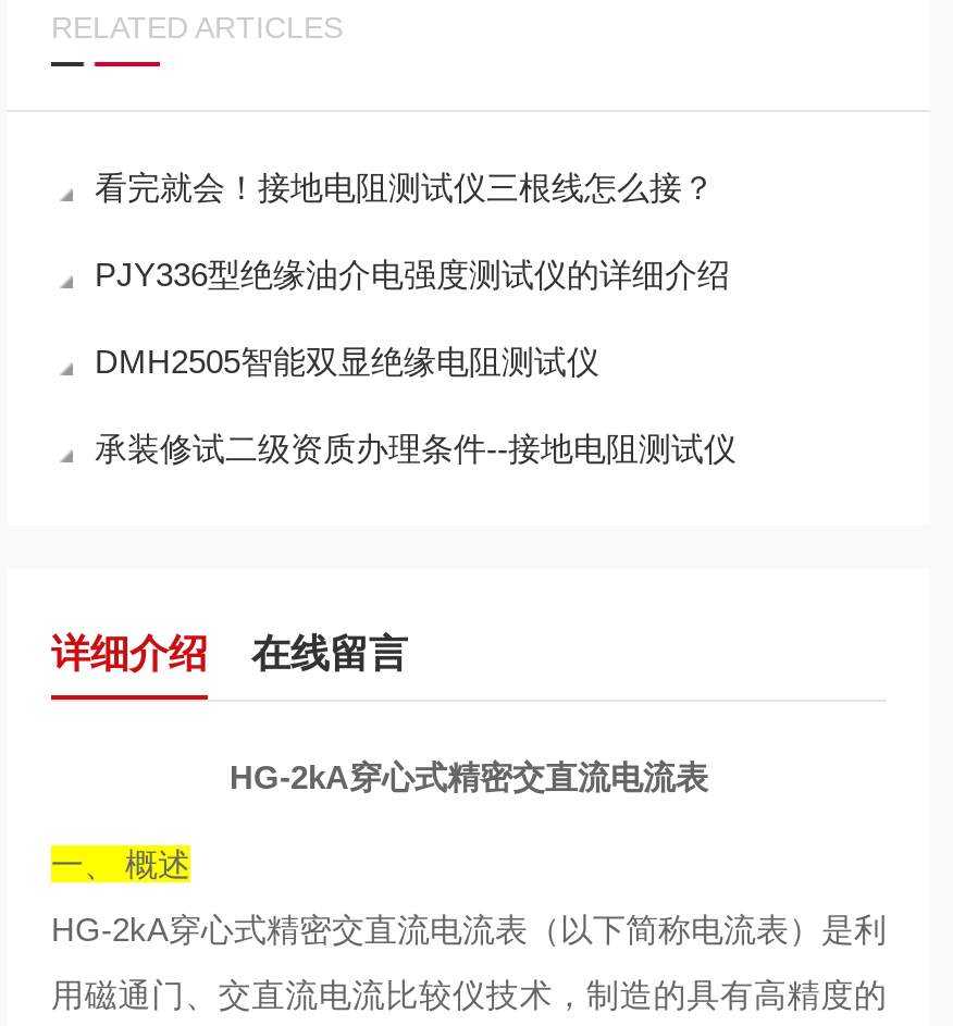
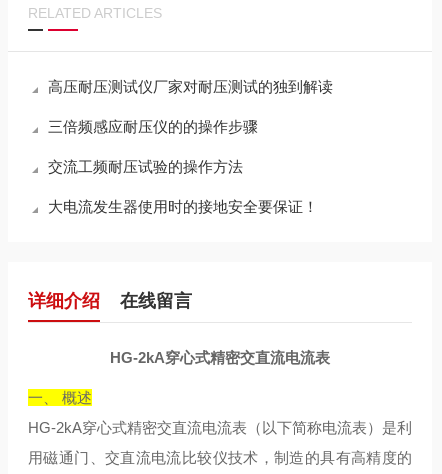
- 看完就会！接地电阻测试仪三根线怎么接？
+ 高压耐压测试仪厂家对耐压测试的独到解读

- PJY336型绝缘油介电强度测试仪的详细介绍
+ 三倍频感应耐压仪的的操作步骤

- DMH2505智能双显绝缘电阻测试仪
+ 交流工频耐压试验的操作方法

- 承装修试二级资质办理条件--接地电阻测试仪
+ 大电流发生器使用时的接地安全要保证！
